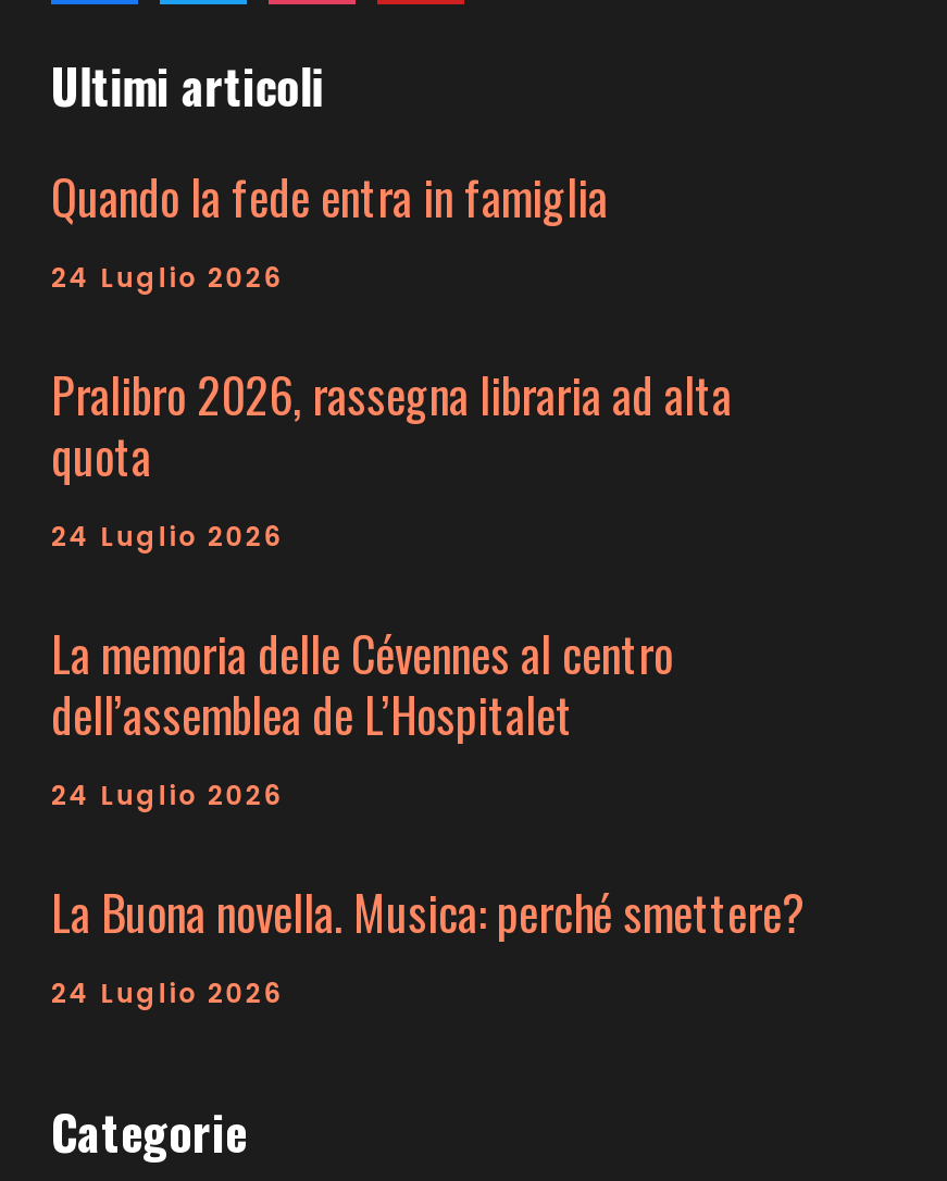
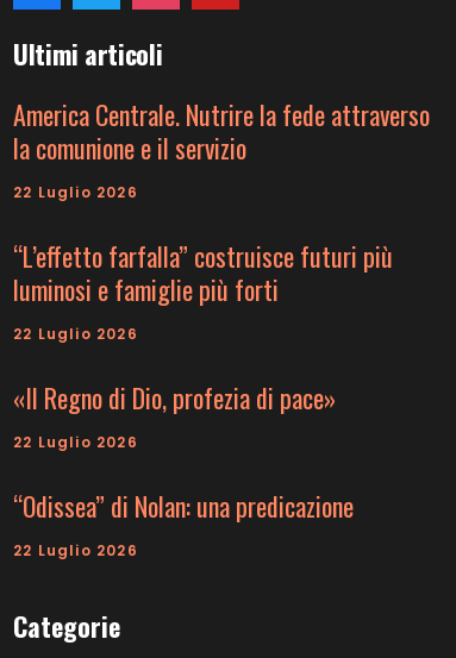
- Quando la fede entra in famiglia
- 24 Luglio 2026
+ America Centrale. Nutrire la fede attraverso
+ la comunione e il servizio
+ 22 Luglio 2026

- Pralibro 2026, rassegna libraria ad alta
- quota
- 24 Luglio 2026
+ “L’effetto farfalla” costruisce futuri più
+ luminosi e famiglie più forti
+ 22 Luglio 2026

- La memoria delle Cévennes al centro
- dell’assemblea de L’Hospitalet
- 24 Luglio 2026
+ «Il Regno di Dio, profezia di pace»
+ 22 Luglio 2026

- La Buona novella. Musica: perché smettere?
- 24 Luglio 2026
+ “Odissea” di Nolan: una predicazione
+ 22 Luglio 2026
